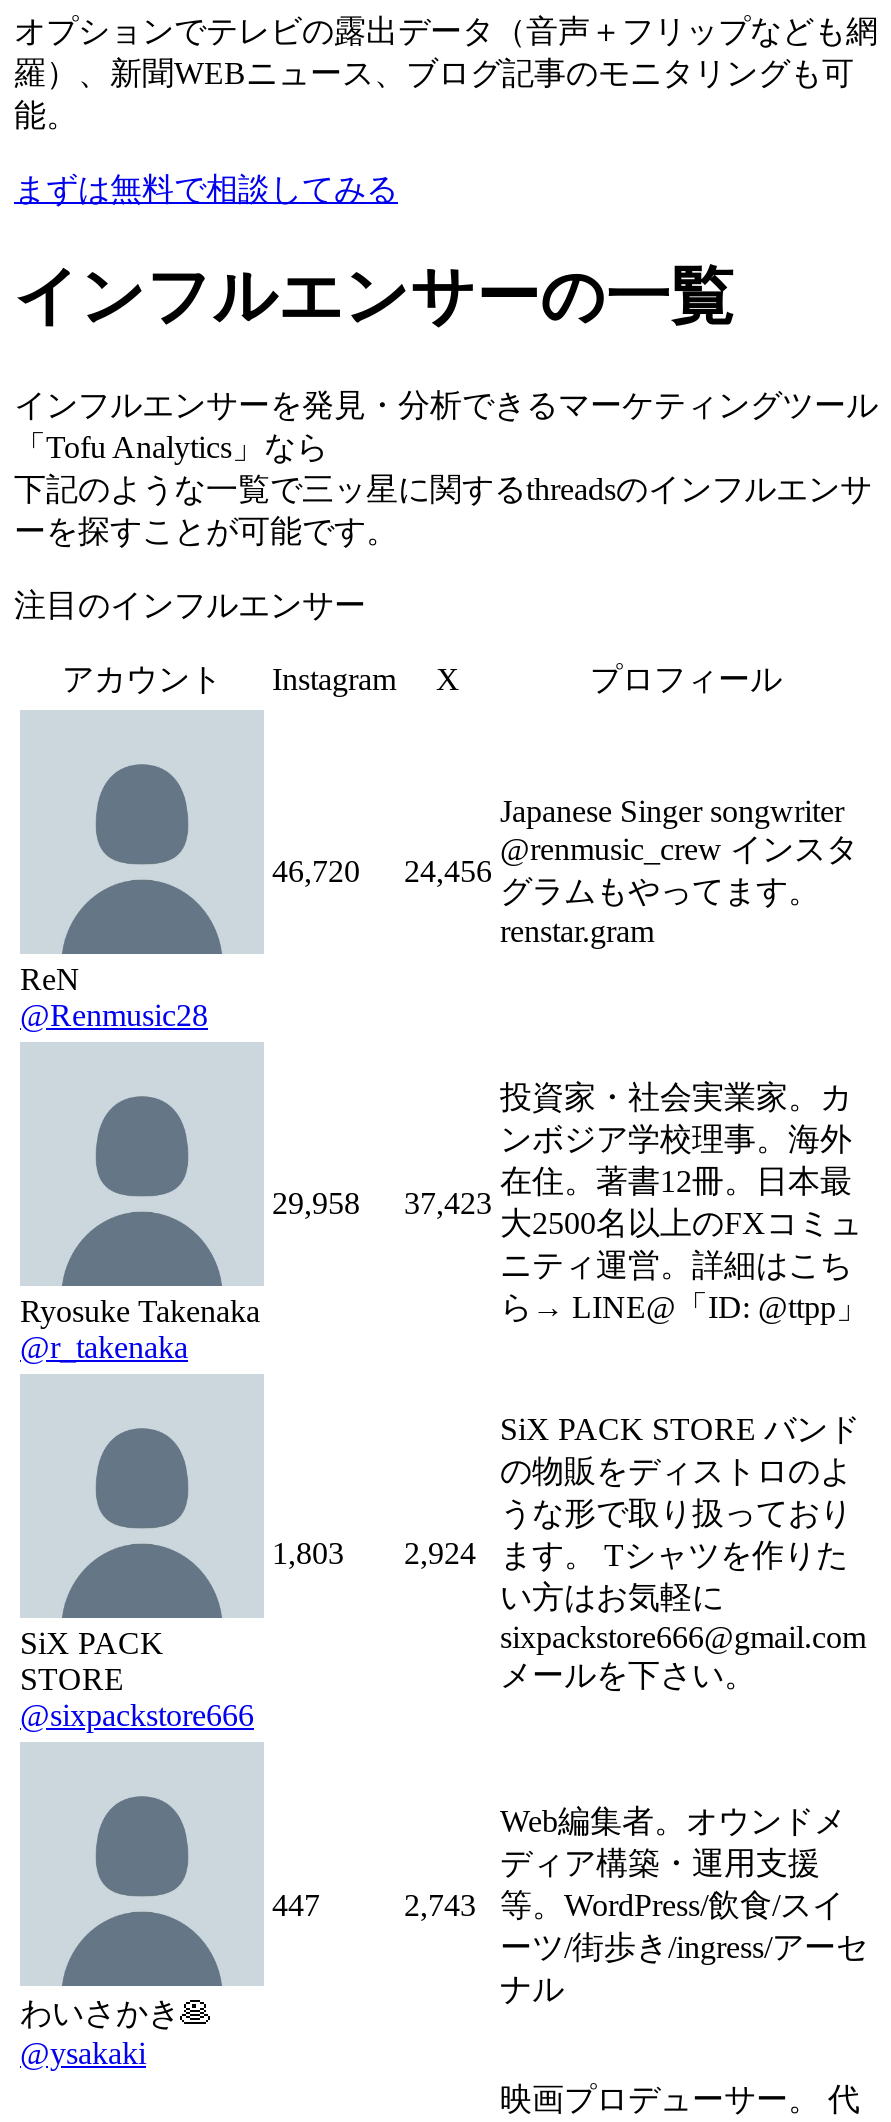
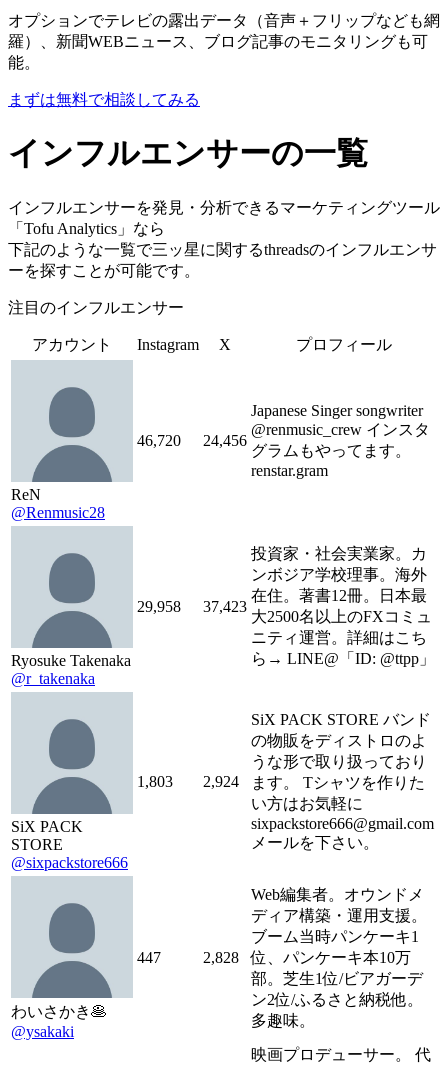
moved up: Web編集者。オウンドメ

- ディア構築・運用支援
- 等。WordPress/飲食/スイ
- ーツ/街歩き/ingress/アーセ
- ナル
+ ディア構築・運用支援。
+ ブーム当時パンケーキ1
+ 位、パンケーキ本10万
+ 部。芝生1位/ビアガーデ
+ ン2位/ふるさと納税他。
+ 多趣味。

- 2,743
+ 2,828
